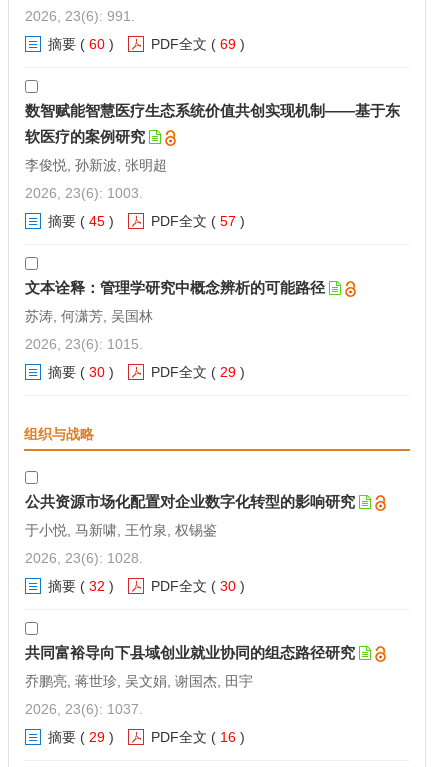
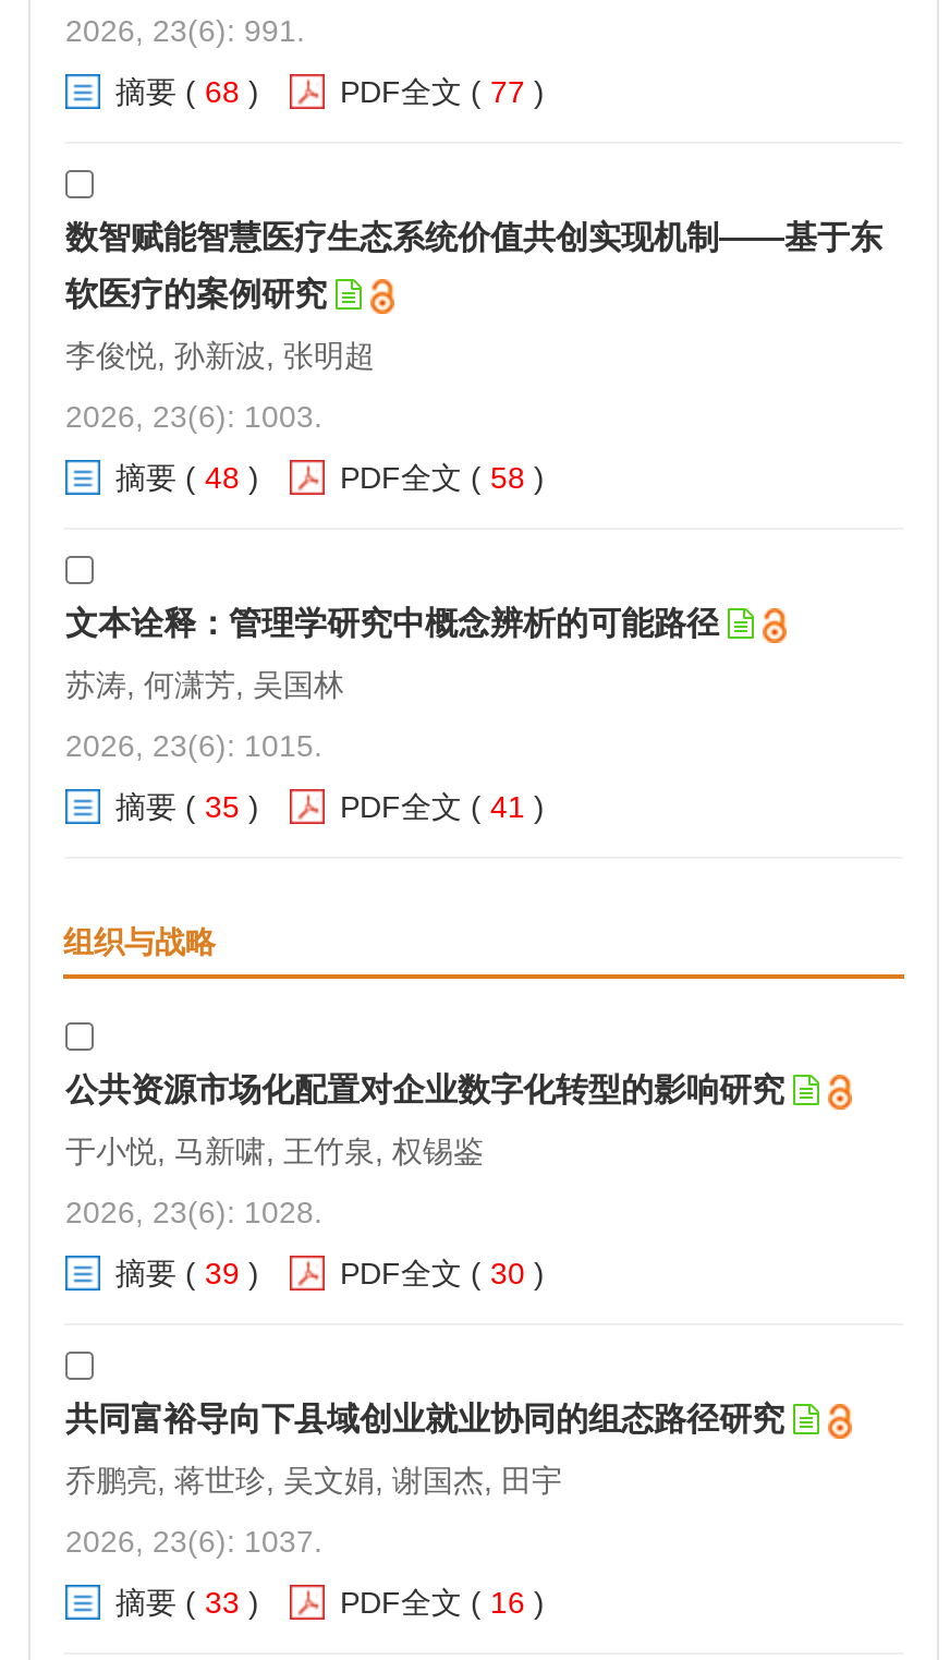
- 摘要( 60)
+ 摘要( 68)

- PDF全文 ( 69)
+ PDF全文 ( 77)

- 摘要( 45)
+ 摘要( 48)

- PDF全文 ( 57)
+ PDF全文 ( 58)

- 摘要( 30)
+ 摘要( 35)

- PDF全文 ( 29)
+ PDF全文 ( 41)

- 摘要( 32)
+ 摘要( 39)

- 摘要( 29)
+ 摘要( 33)
